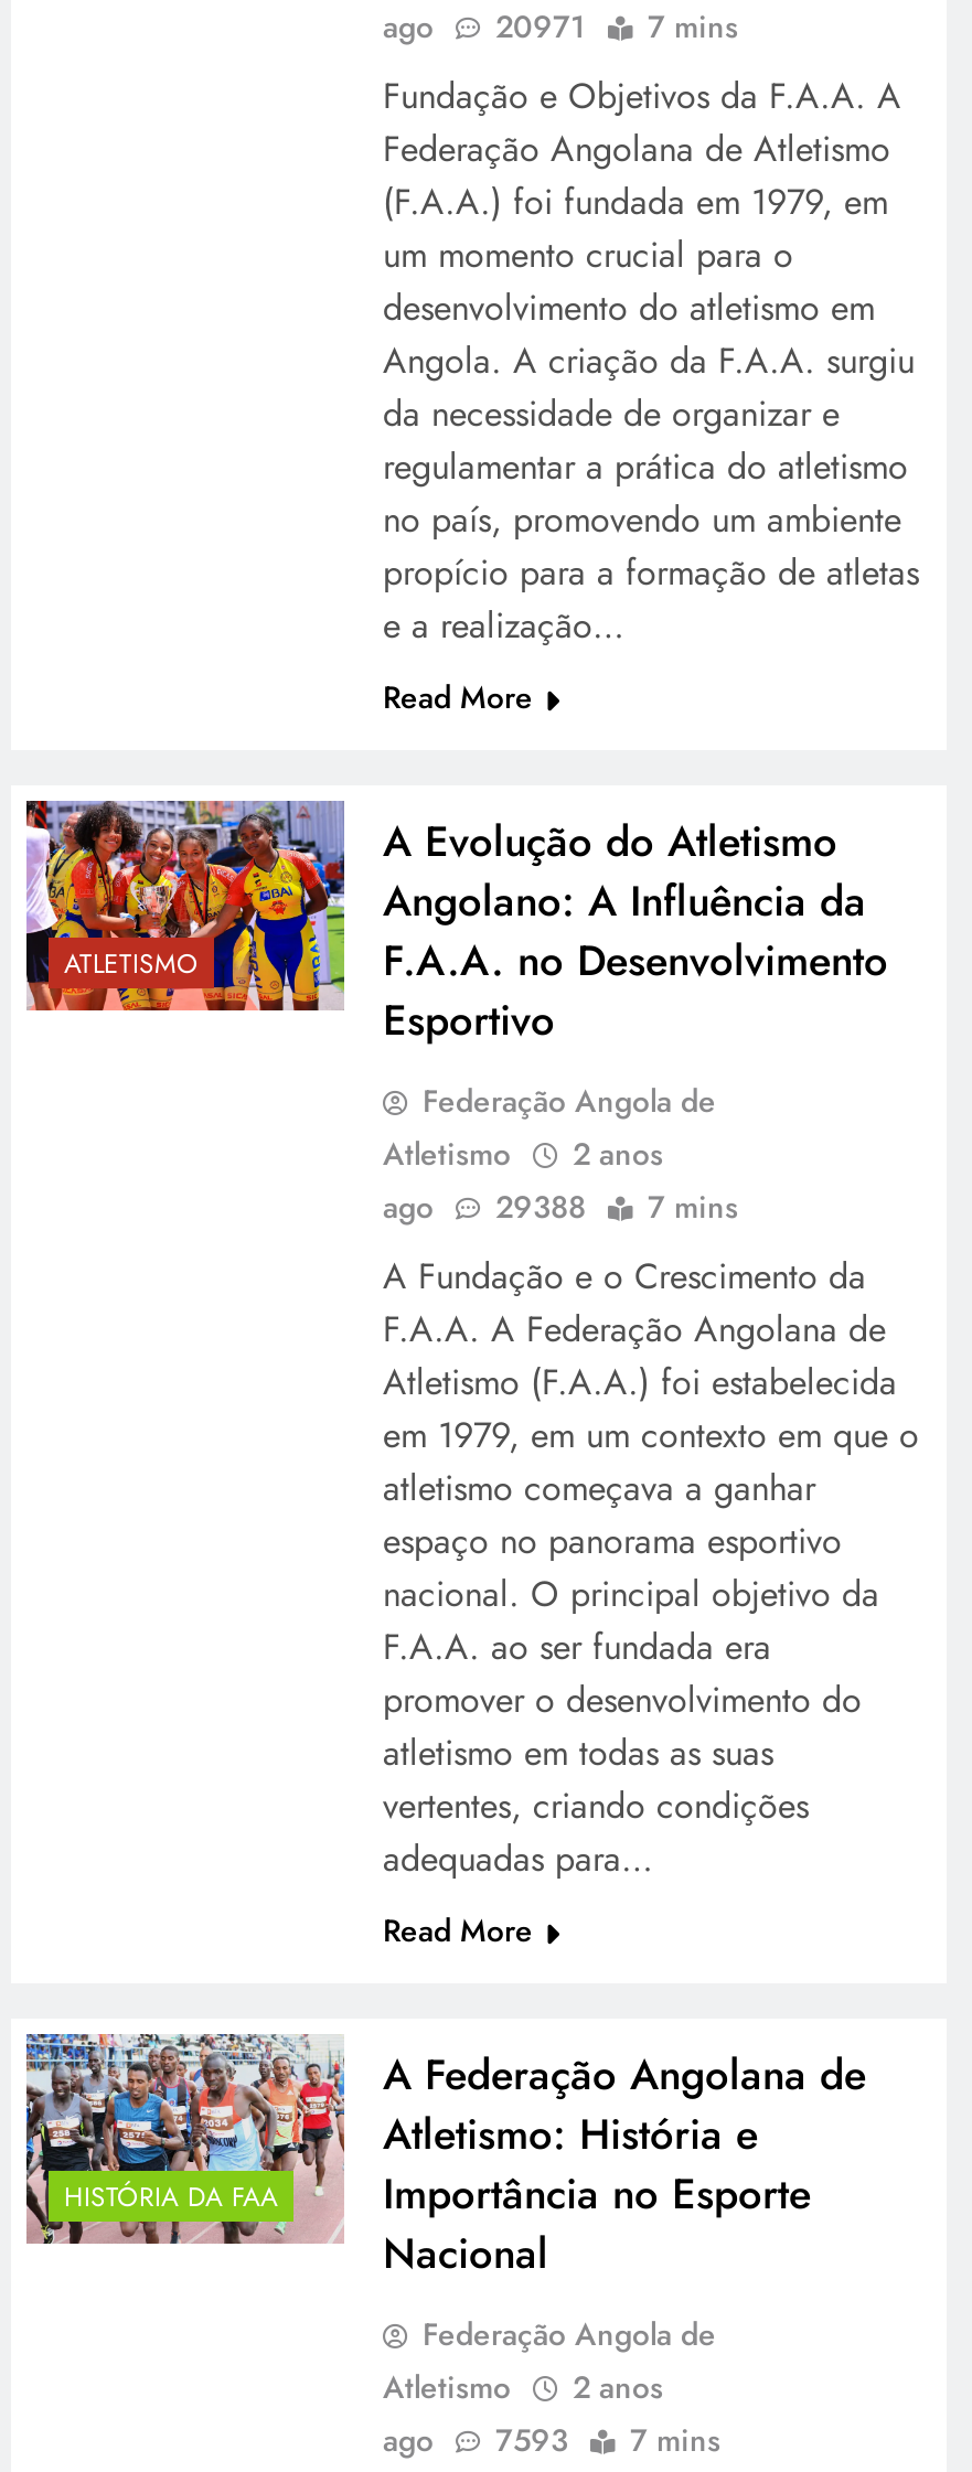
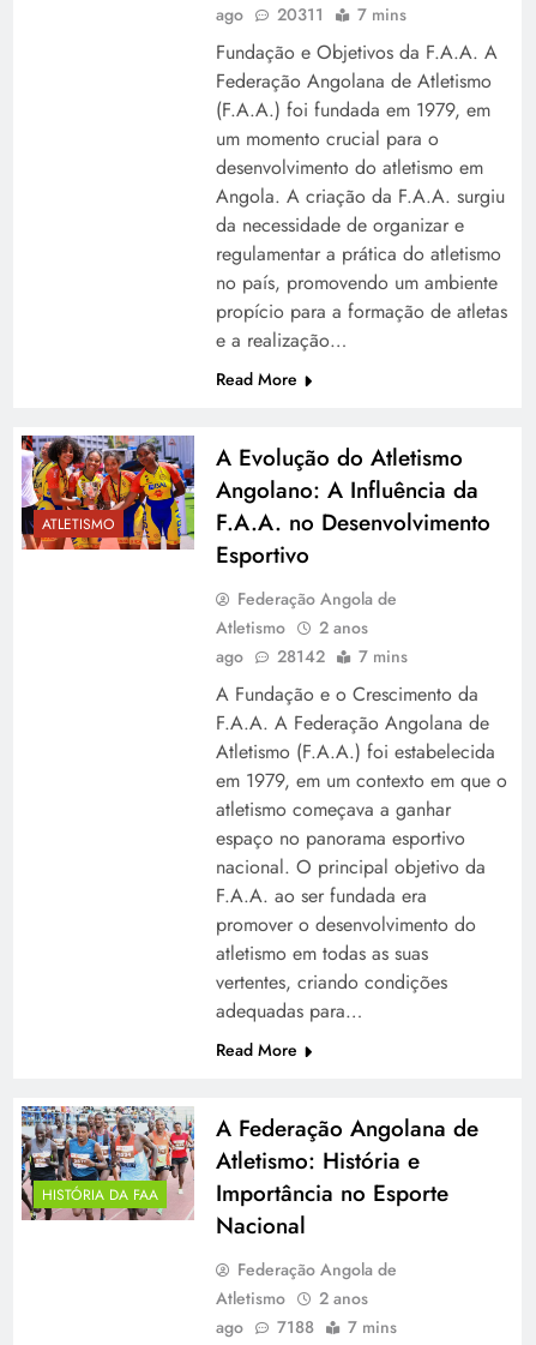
- ago 20971 7 mins
+ ago 20311 7 mins

- ago 29388 7 mins
+ ago 28142 7 mins

- ago 7593 7 mins
+ ago 7188 7 mins
